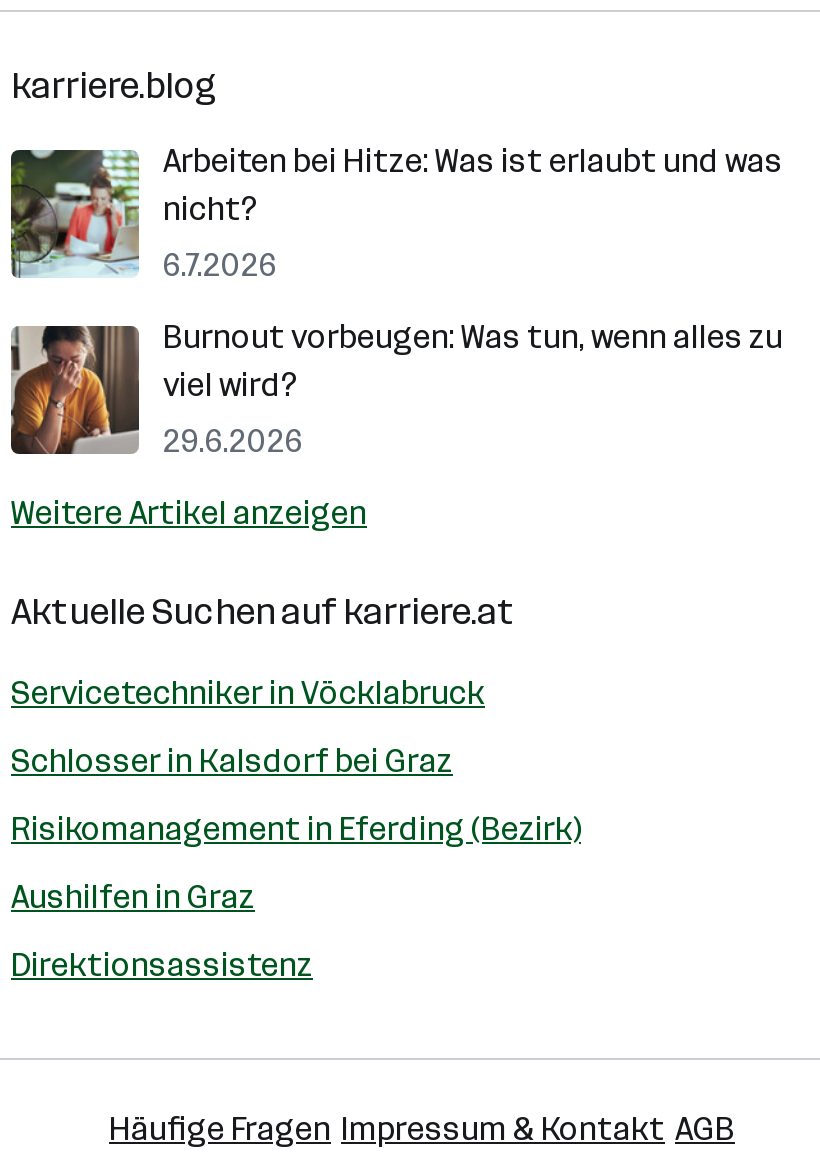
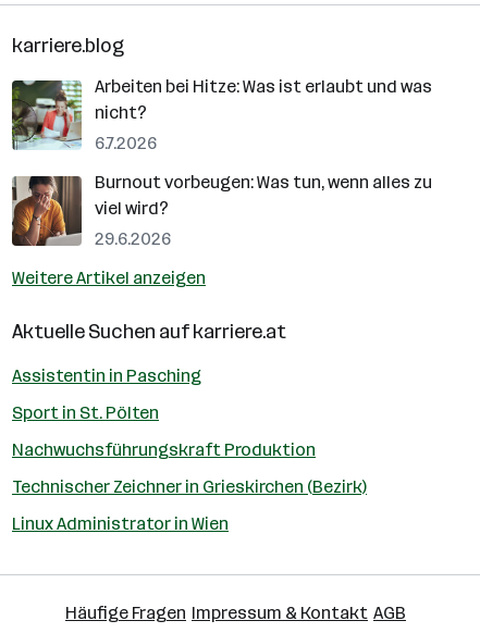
- Servicetechniker in Vöcklabruck
+ Assistentin in Pasching

- Schlosser in Kalsdorf bei Graz
+ Sport in St. Pölten

- Risikomanagement in Eferding (Bezirk)
+ Nachwuchsführungskraft Produktion

- Aushilfen in Graz
+ Technischer Zeichner in Grieskirchen (Bezirk)

- Direktionsassistenz
+ Linux Administrator in Wien
